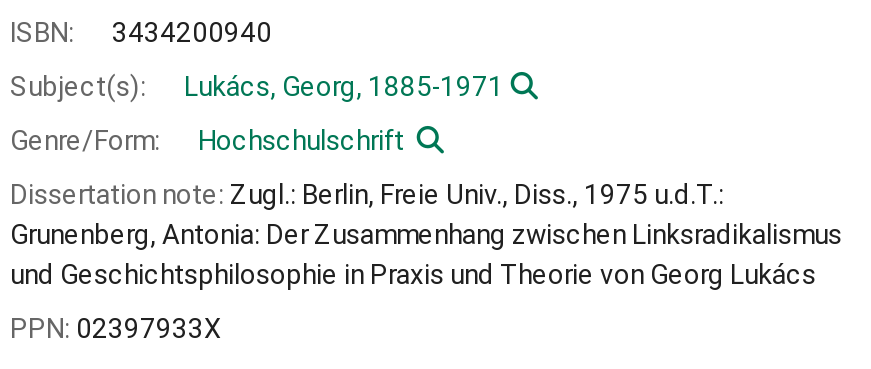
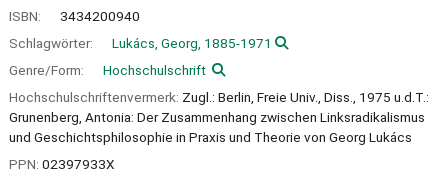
- Subject(s):
+ Schlagwörter:

- Dissertation note: Zugl.: Berlin, Freie Univ., Diss., 1975 u.d.T.:
+ Hochschulschriftenvermerk: Zugl.: Berlin, Freie Univ., Diss., 1975 u.d.T.:
